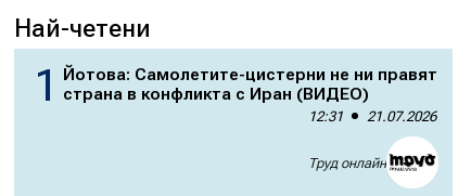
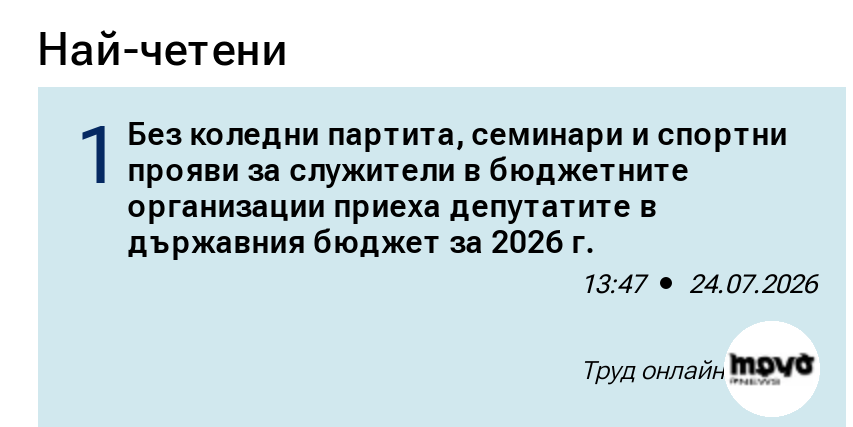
- Йотова: Самолетите-цистерни не ни правят
- страна в конфликта с Иран (ВИДЕО)
- 12:31
- 21.07.2026
+ Без коледни партита, семинари и спортни
+ прояви за служители в бюджетните
+ организации приеха депутатите в
+ държавния бюджет за 2026 г.
+ 13:47
+ 24.07.2026
